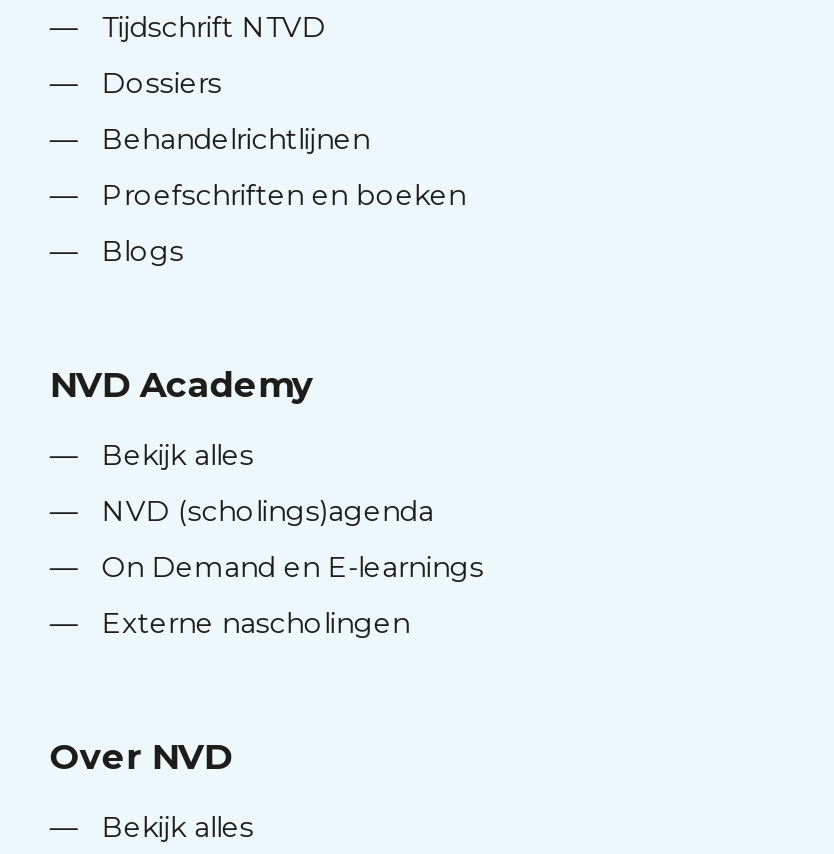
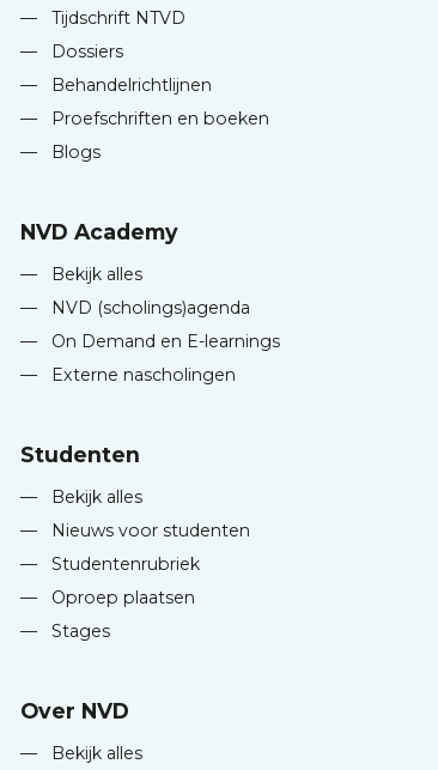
+ Studenten
+ — Bekijk alles
+ — Nieuws voor studenten
+ — Studentenrubriek
+ — Oproep plaatsen
+ — Stages
